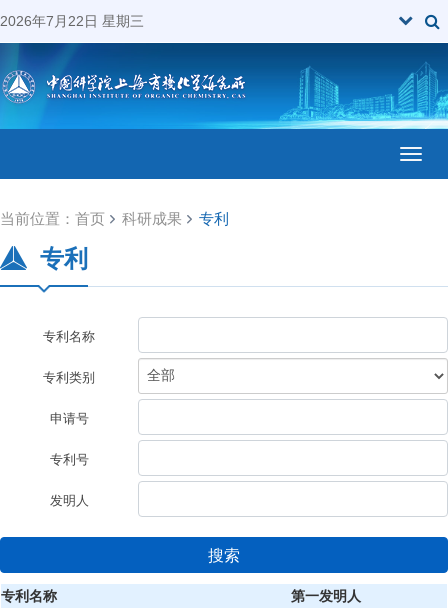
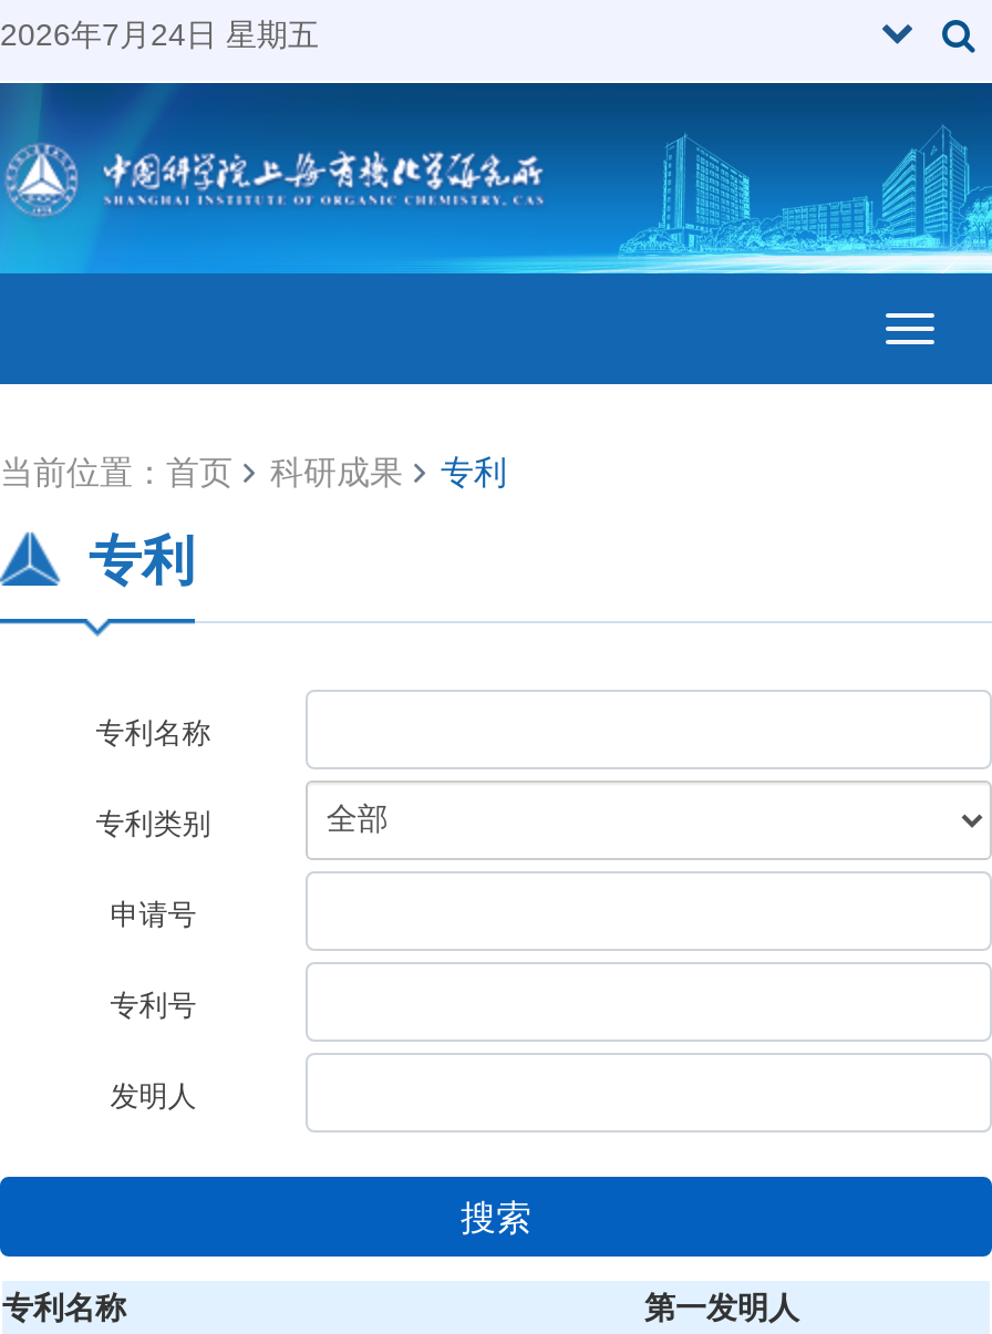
- 2026年7月22日 星期三
+ 2026年7月24日 星期五
